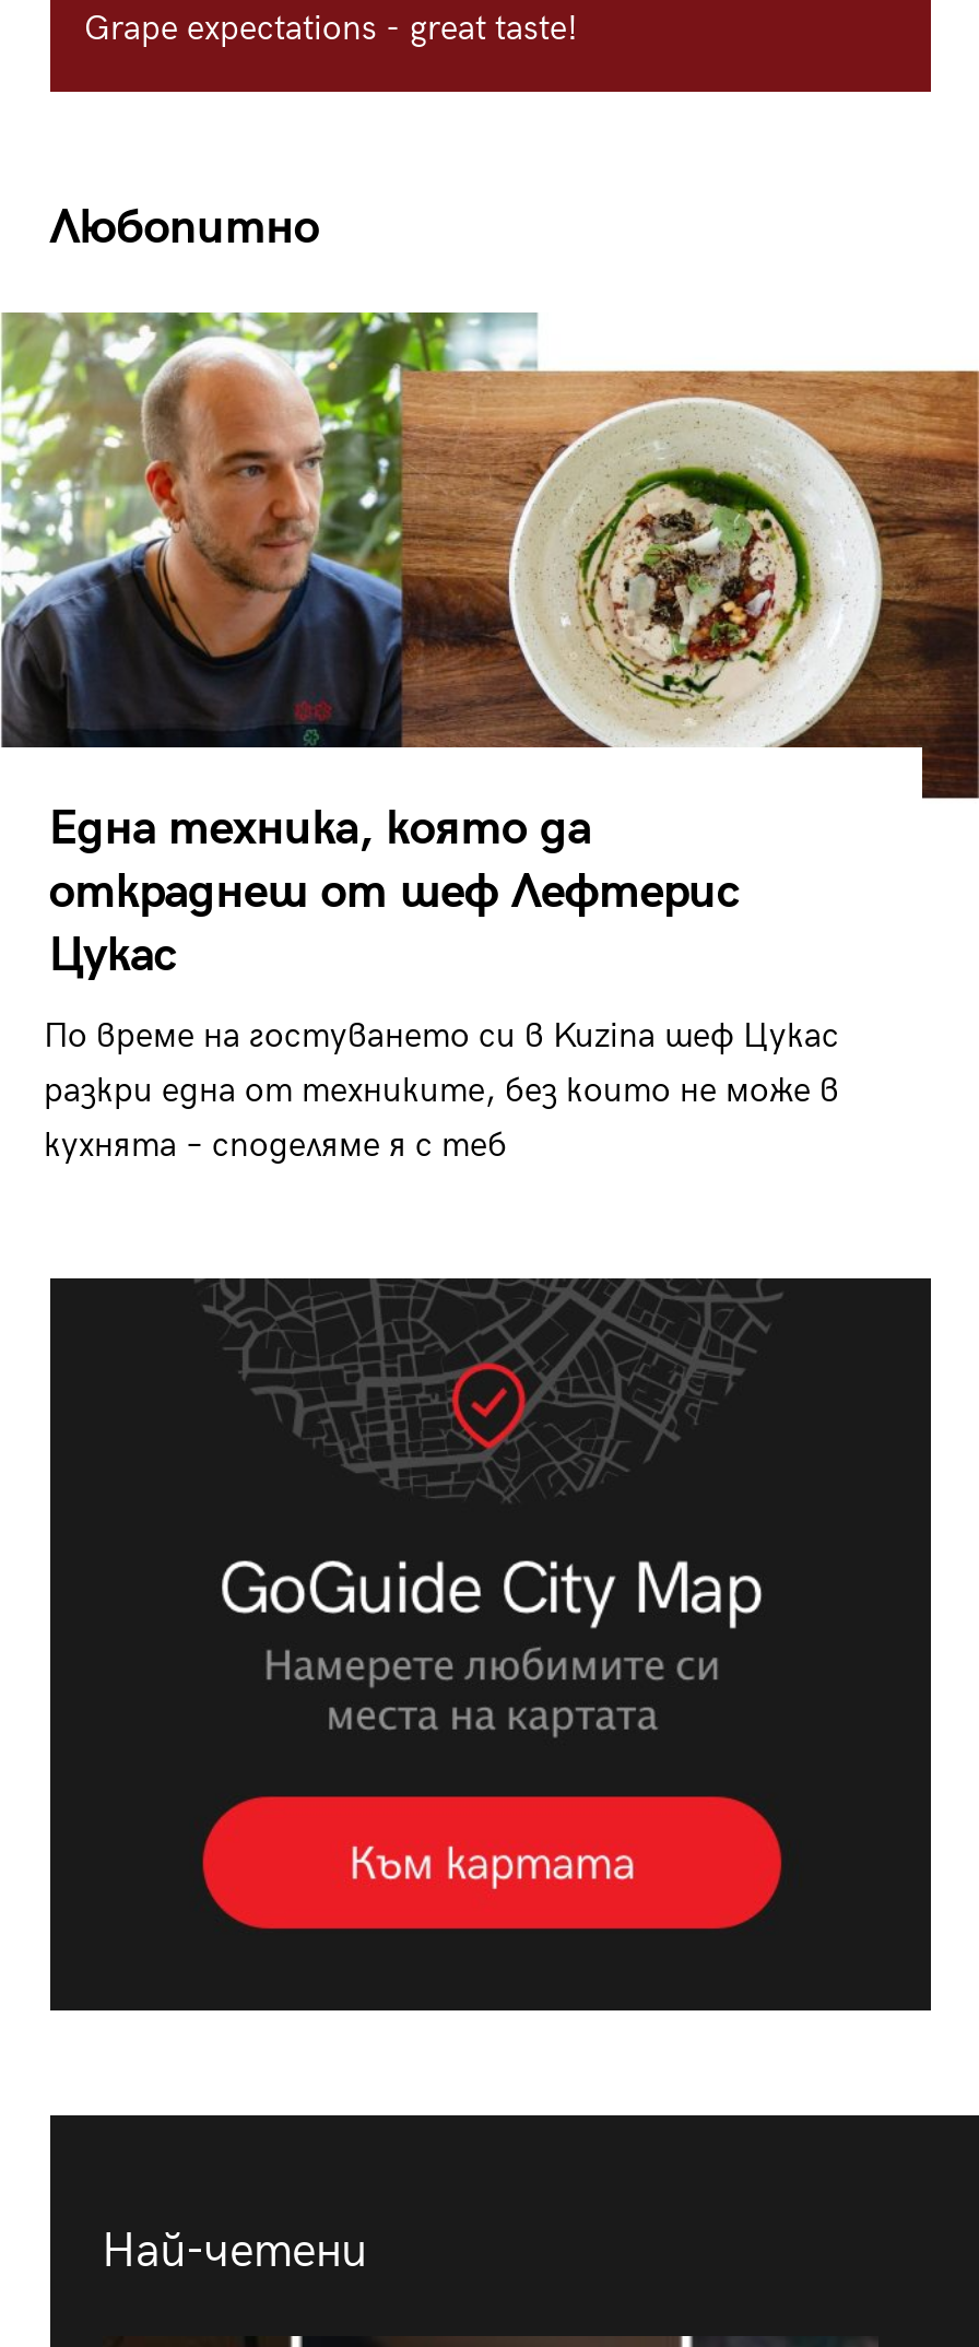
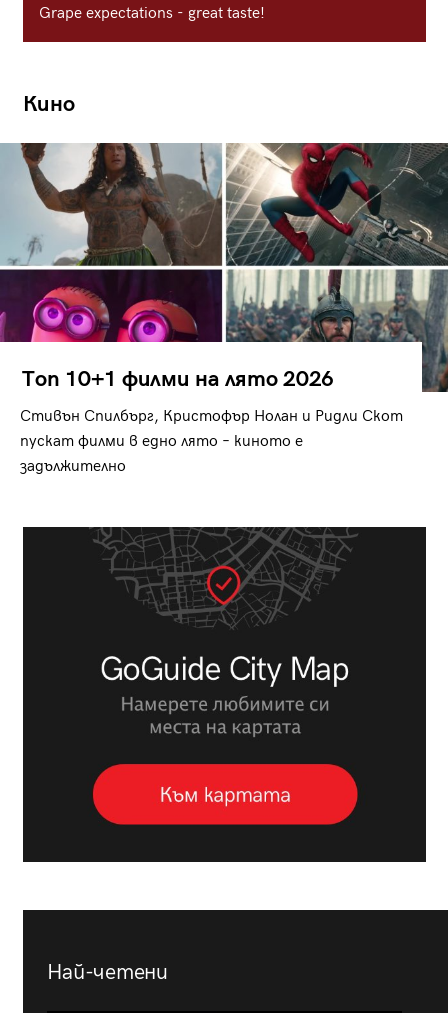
- Любопитно
+ Кино

- [image]
- Една техника, която да
- откраднеш от шеф Лефтерис
- Цукас
+ [image]
+ Топ 10+1 филми на лято 2026

- По време на гостуването си в Kuzina шеф Цукас
- разкри една от техниките, без които не може в
- кухнята – споделяме я с теб
+ Стивън Спилбърг, Кристофър Нолан и Ридли Скот
+ пускат филми в едно лято – киното е
+ задължително
